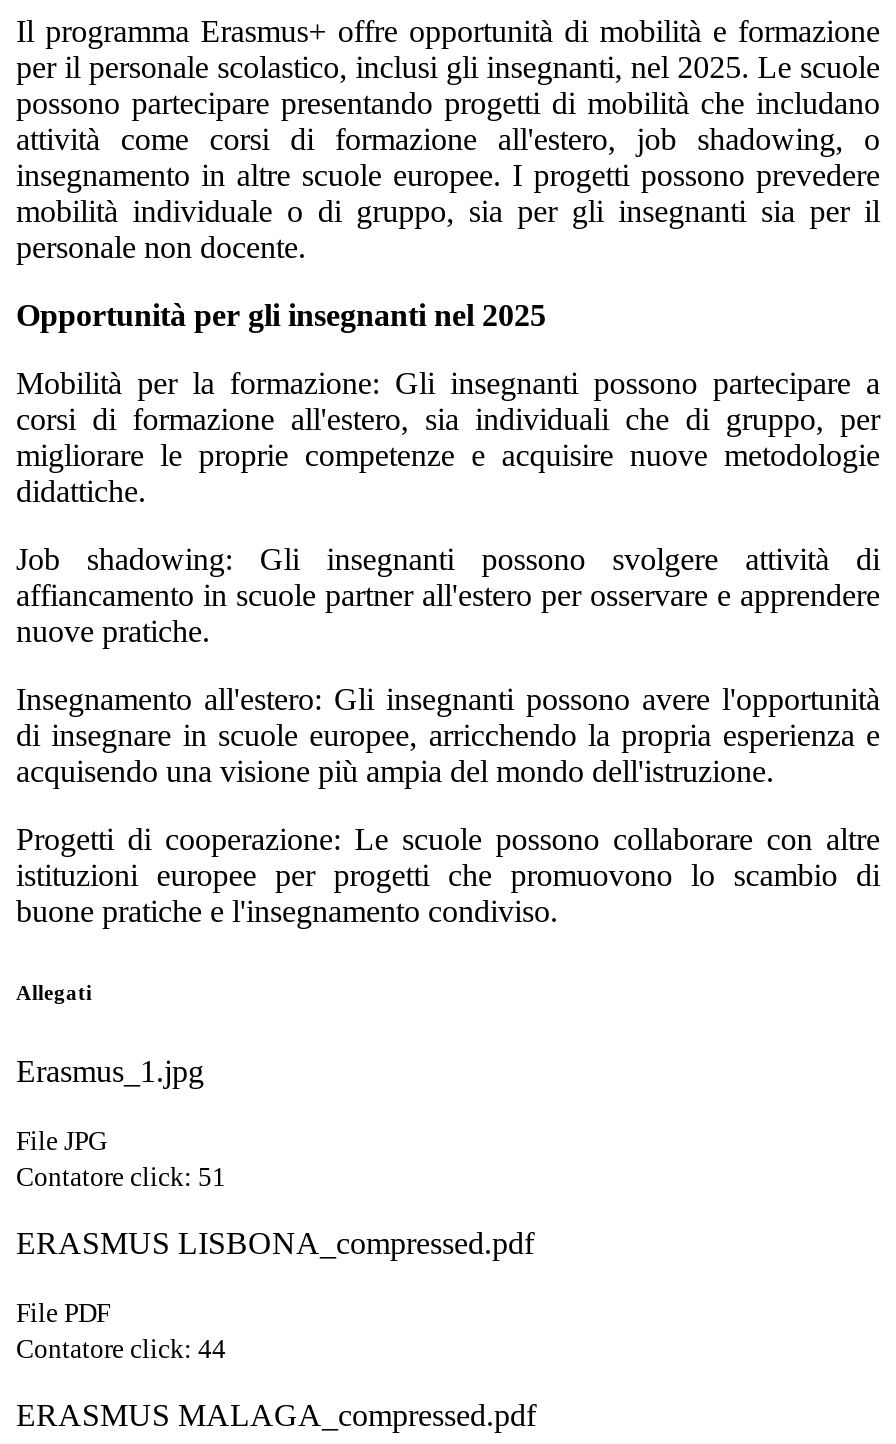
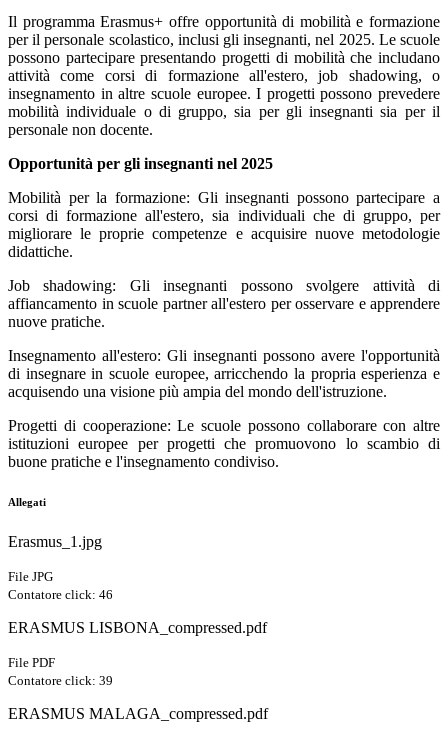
- Contatore click: 51
+ Contatore click: 46

- Contatore click: 44
+ Contatore click: 39
